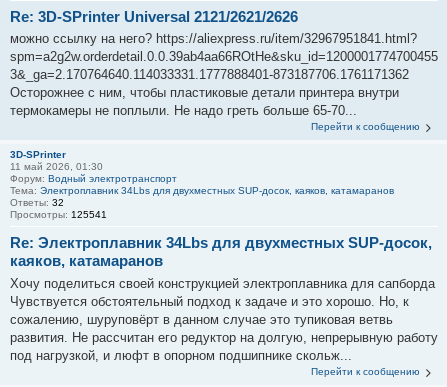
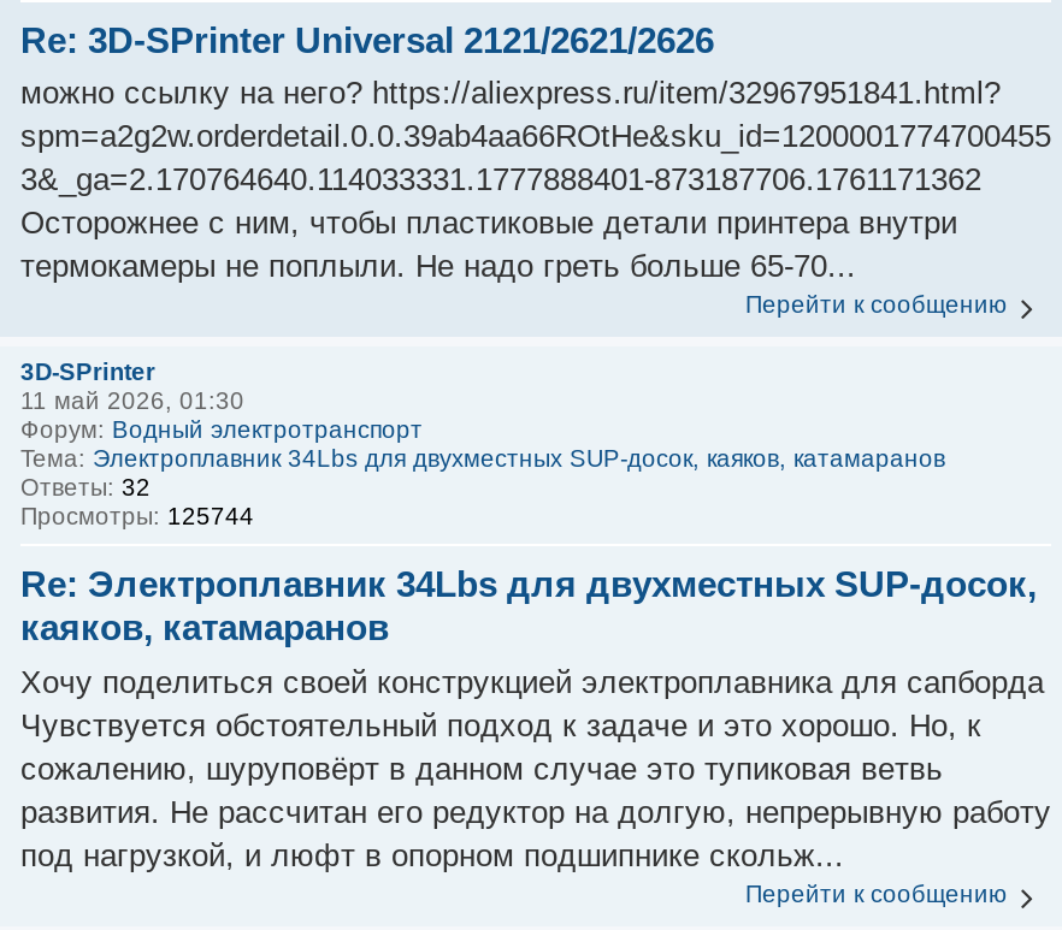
- Просмотры: 125541
+ Просмотры: 125744
